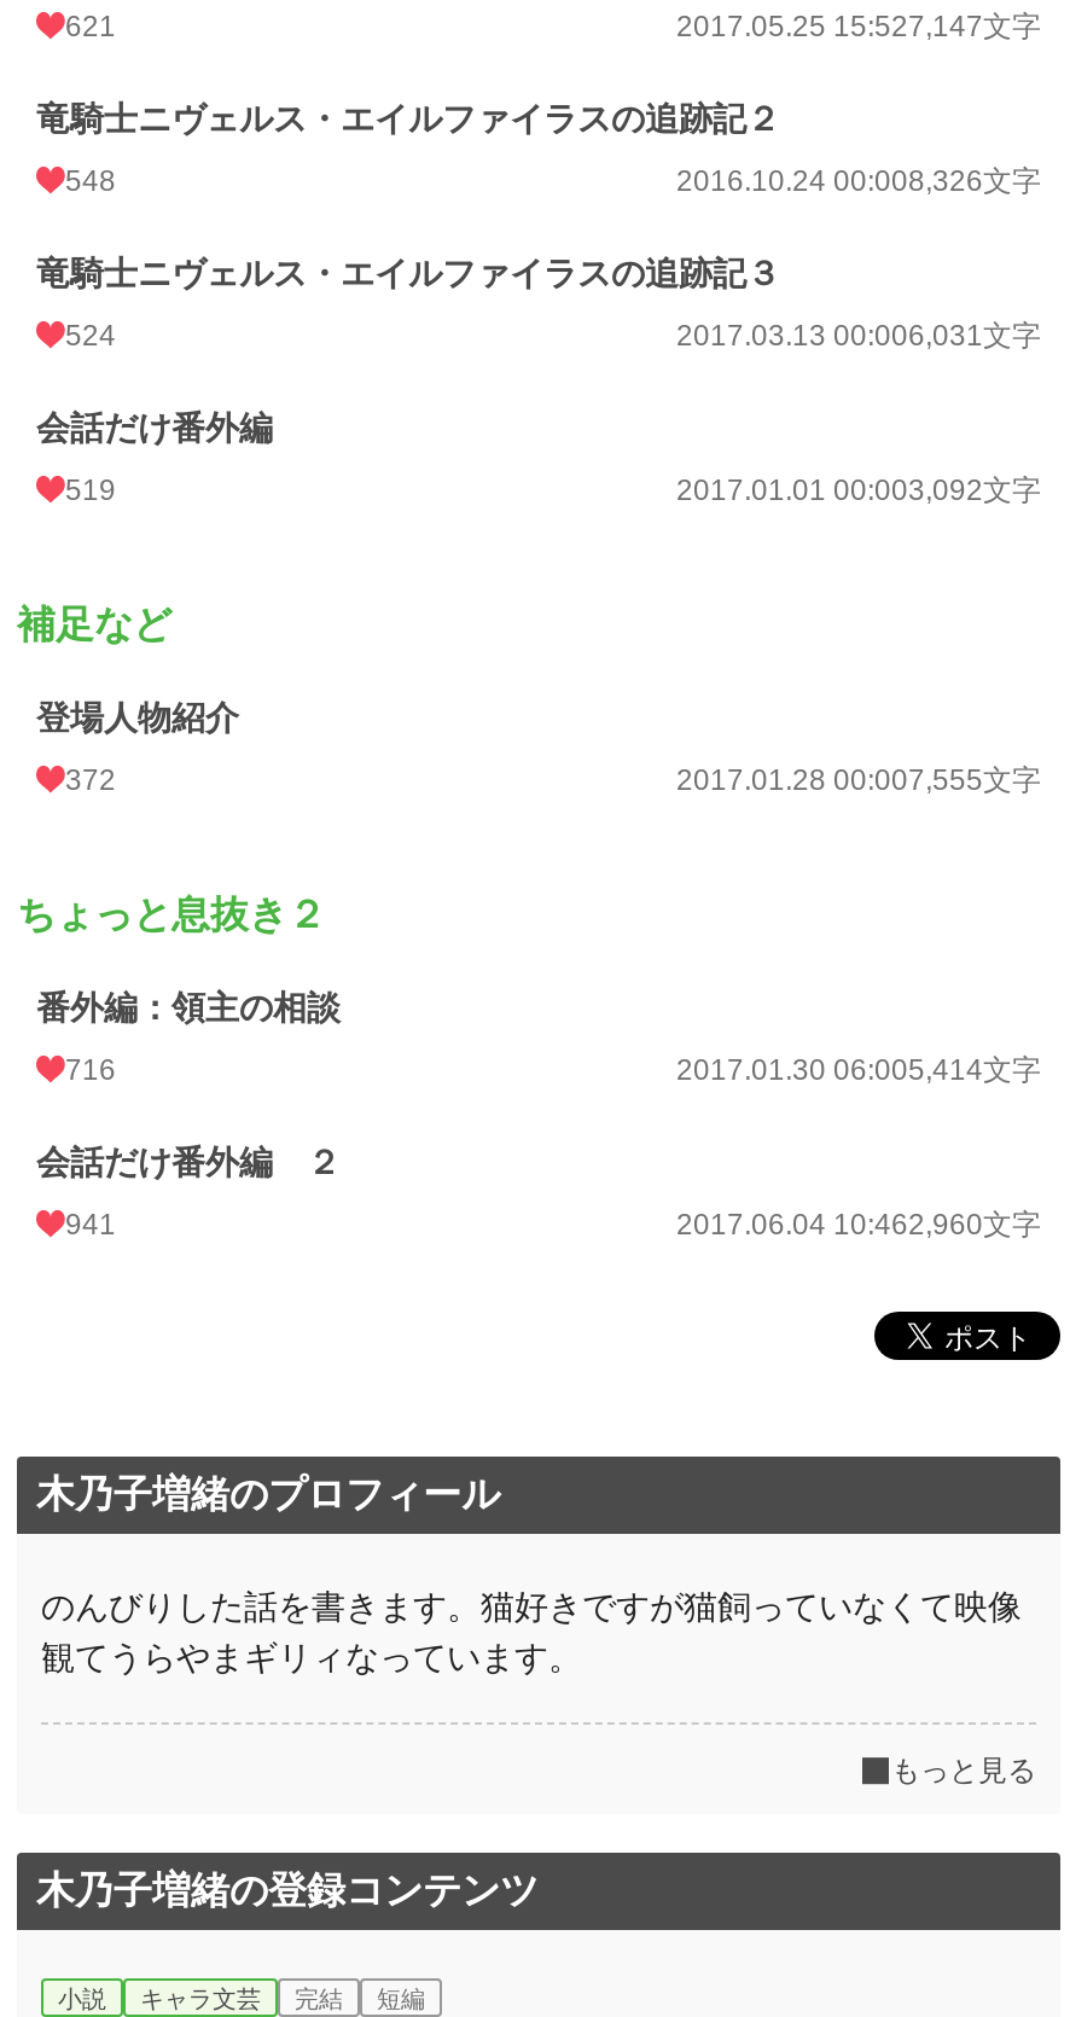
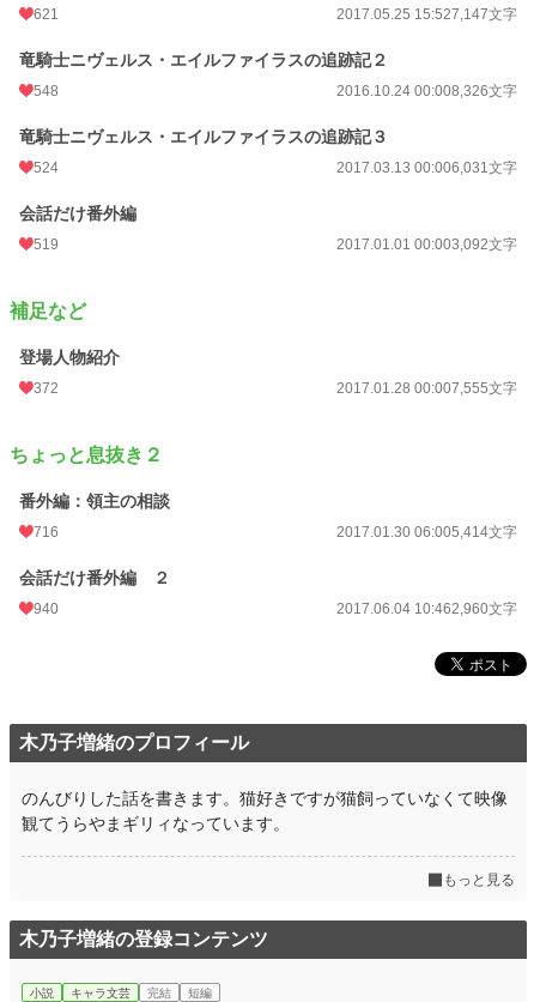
- 941
+ 940
